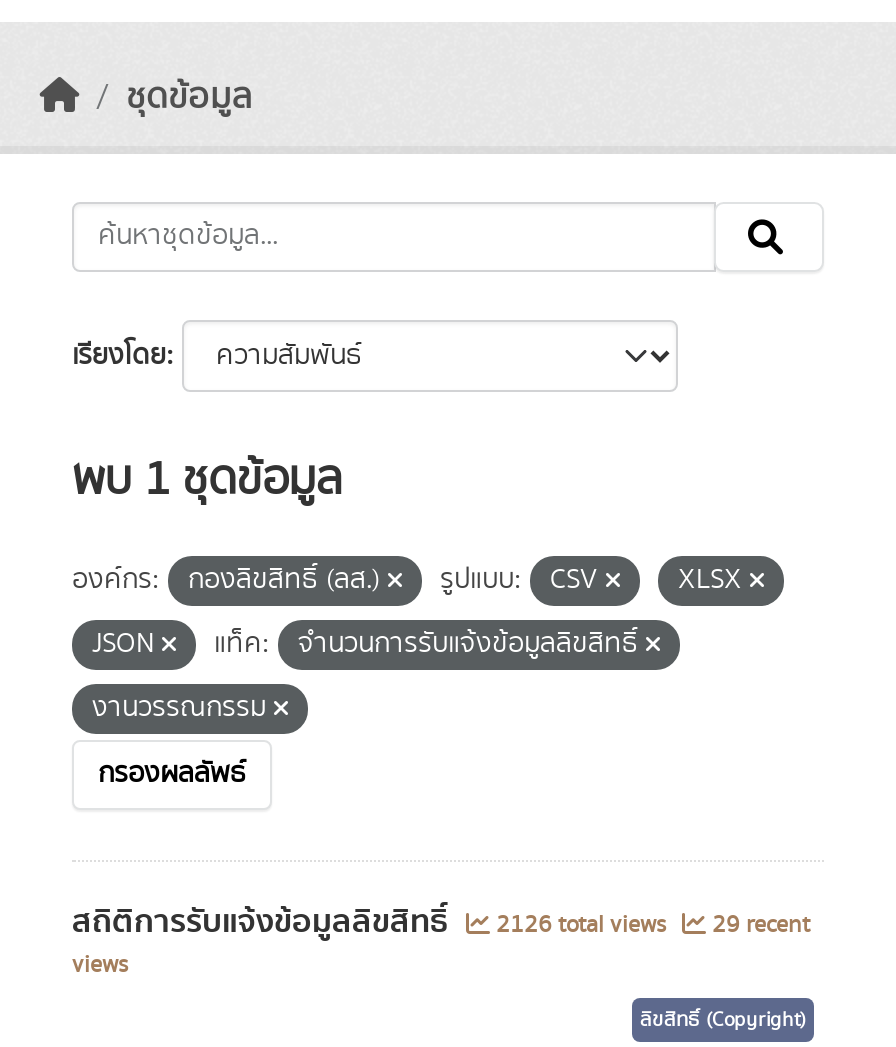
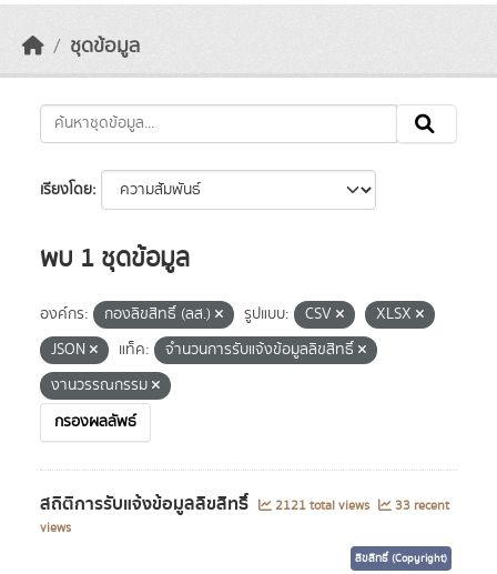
- 2126 total views
+ 2121 total views

- 29 recent
+ 33 recent
